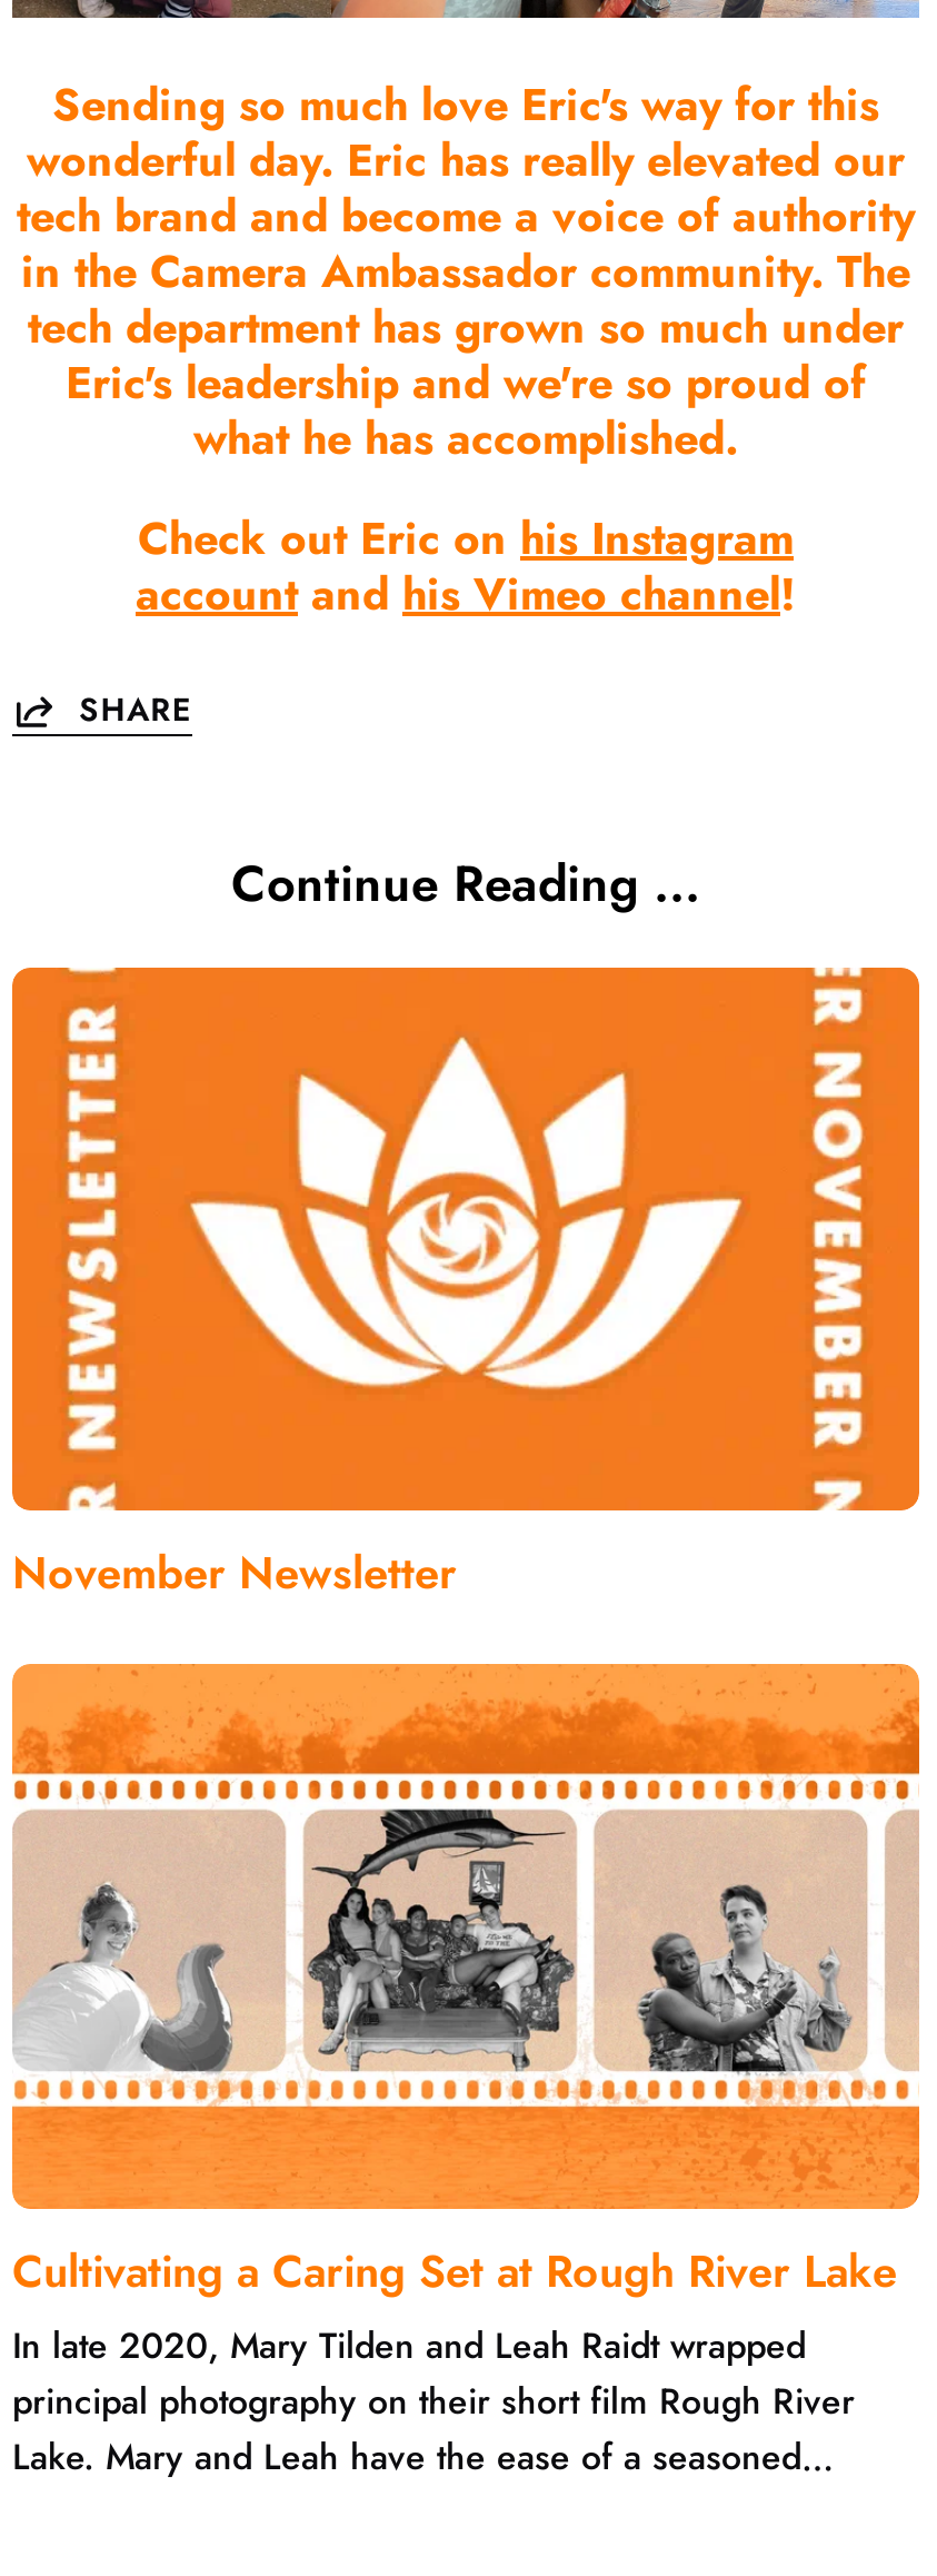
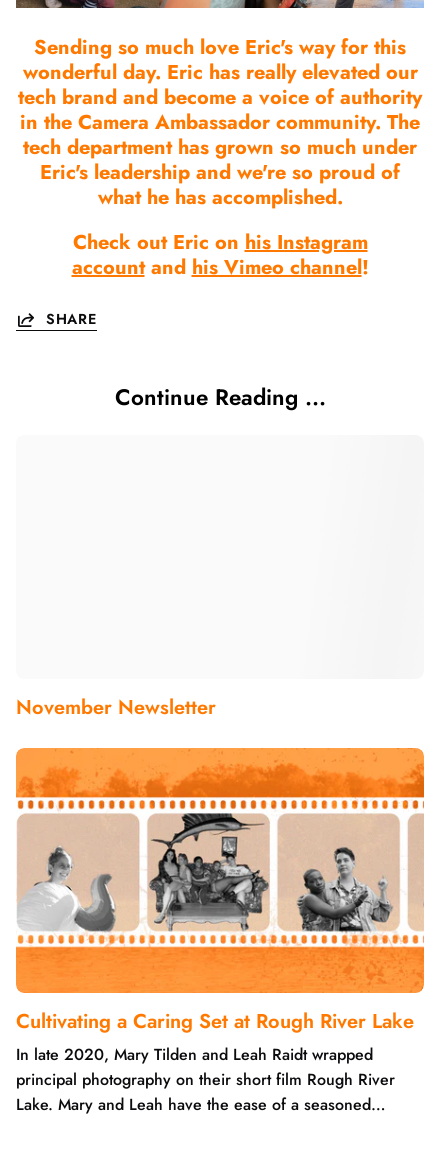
- [image]
